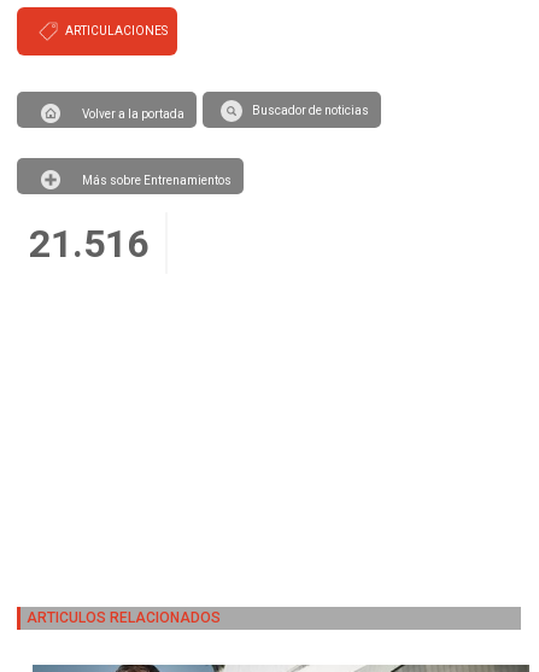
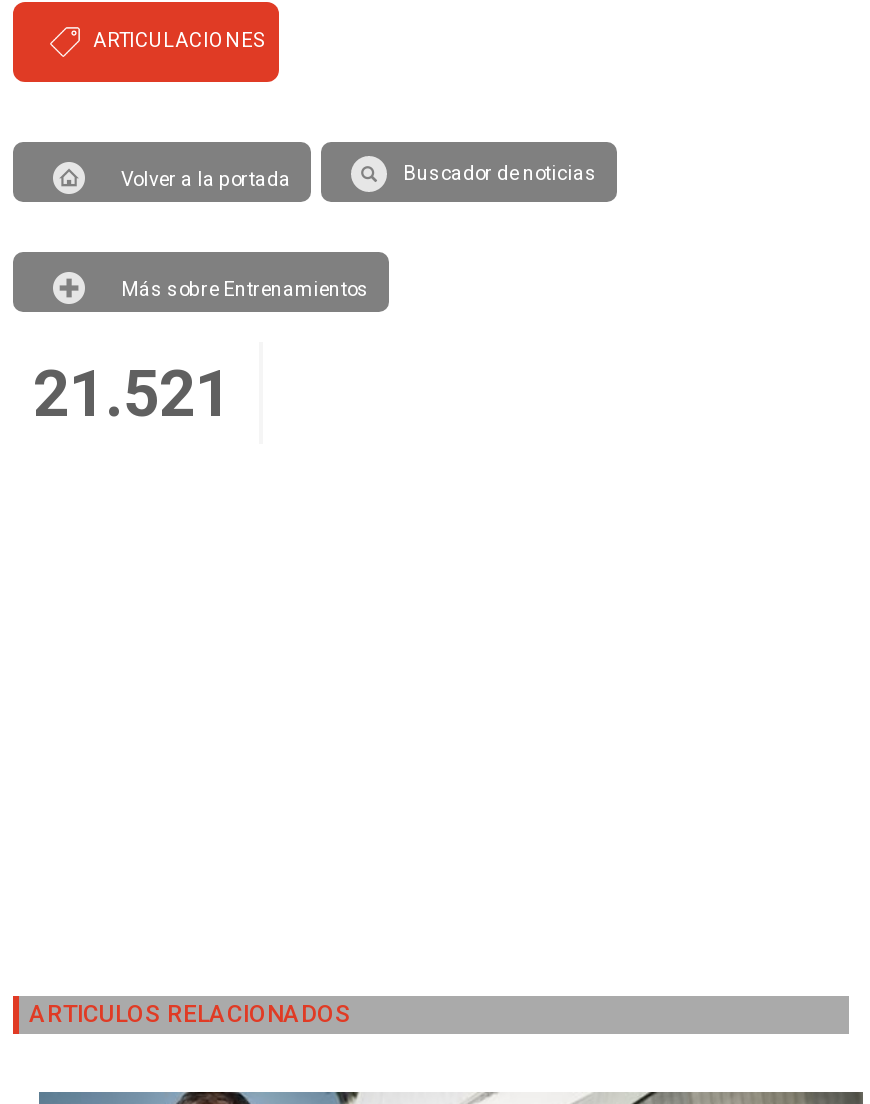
- 21.516
+ 21.521
